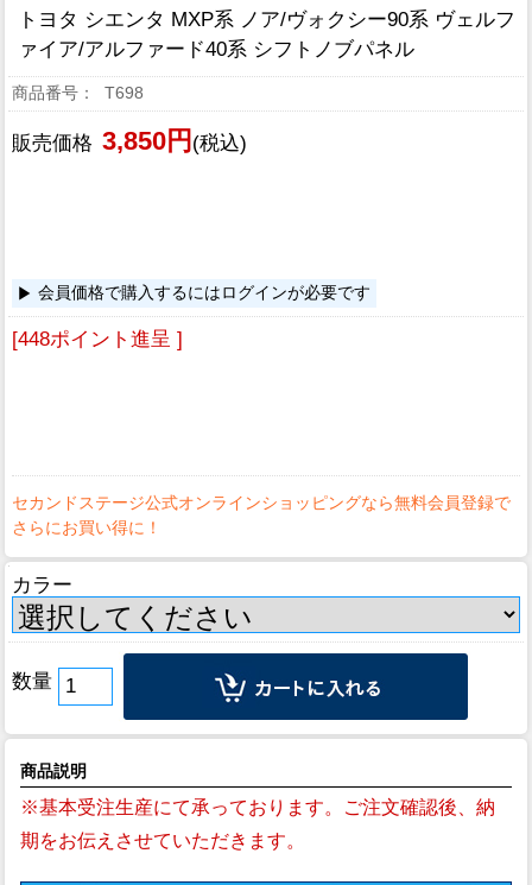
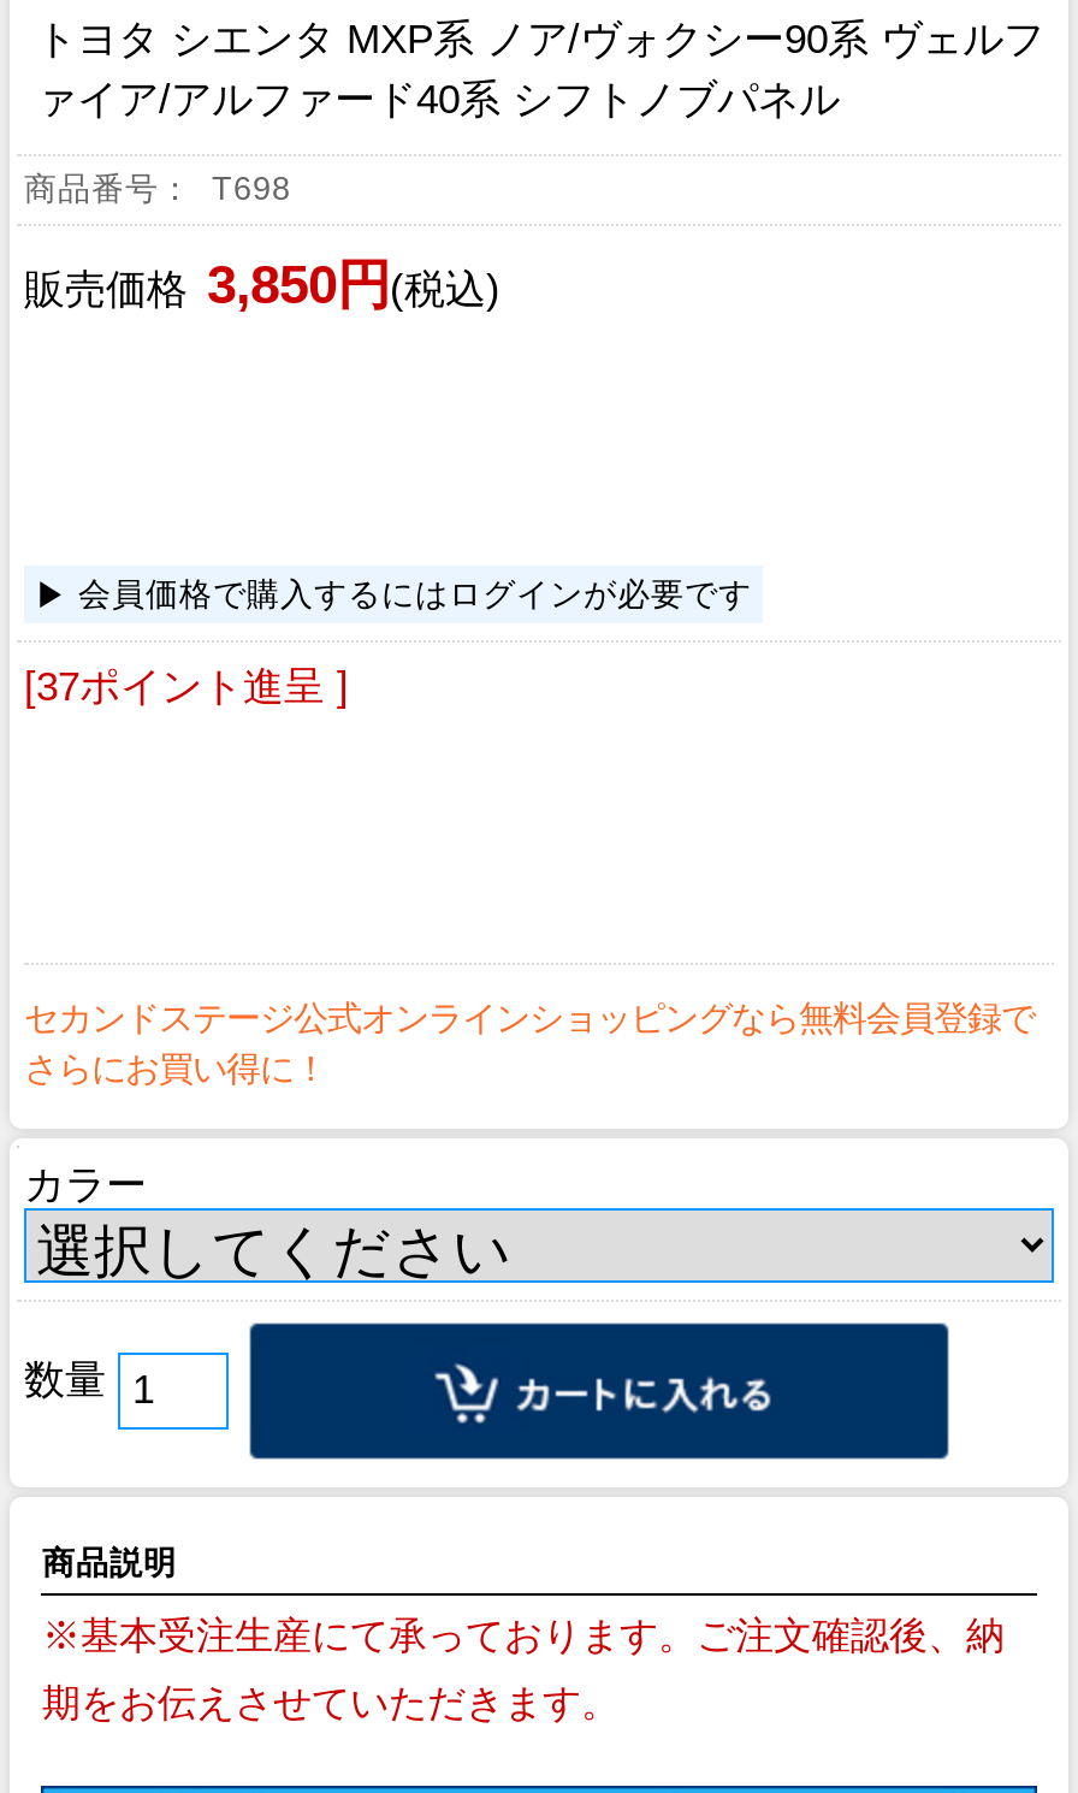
- [448ポイント進呈 ]
+ [37ポイント進呈 ]
